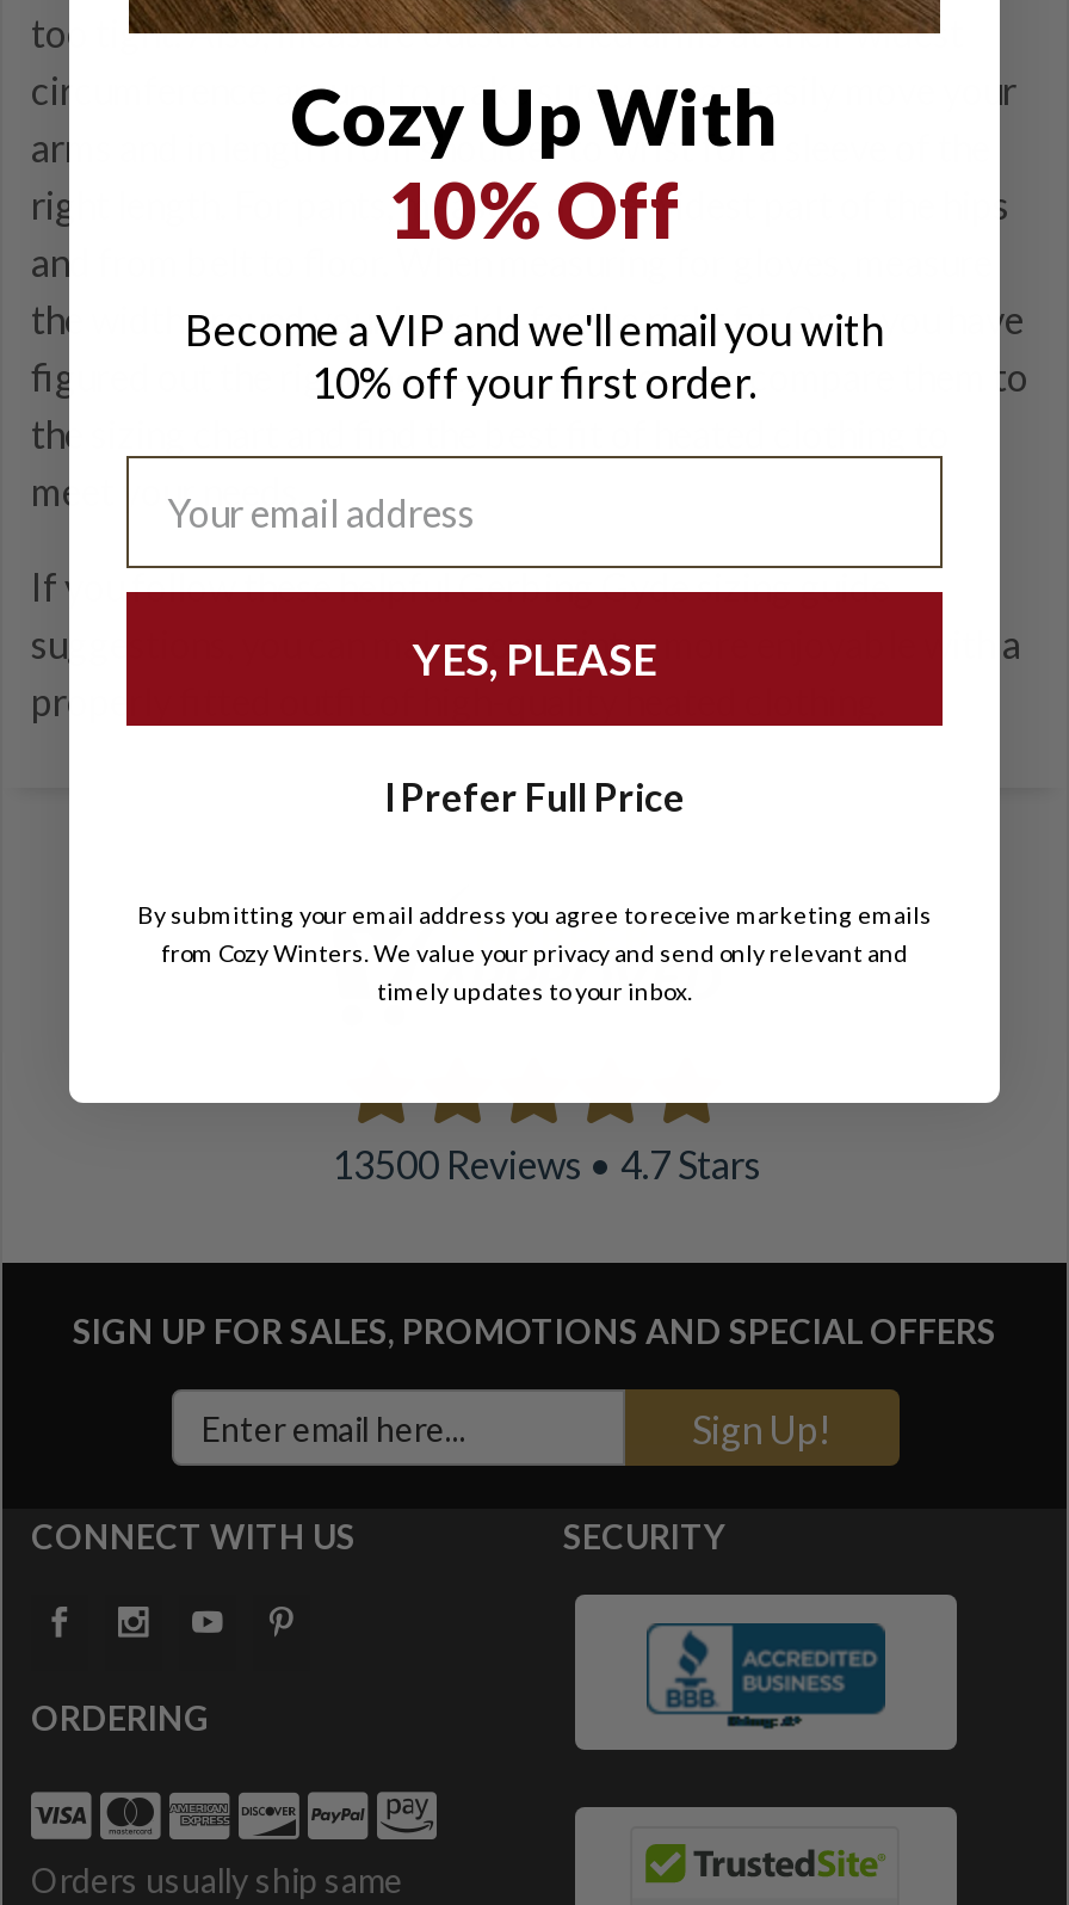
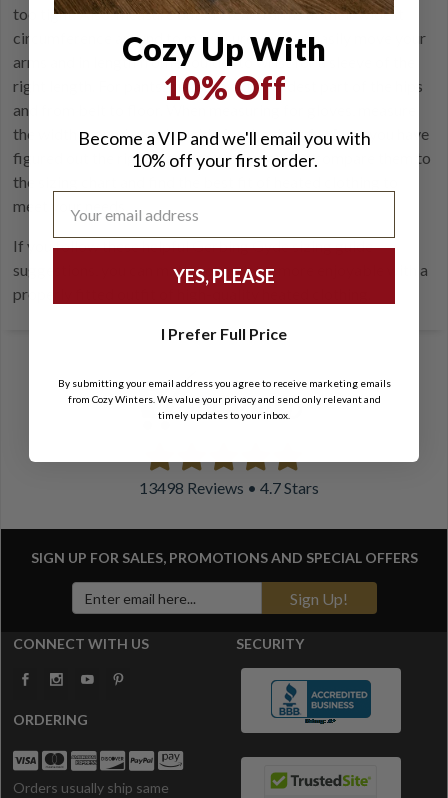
- 13500 Reviews • 4.7 Stars
+ 13498 Reviews • 4.7 Stars
